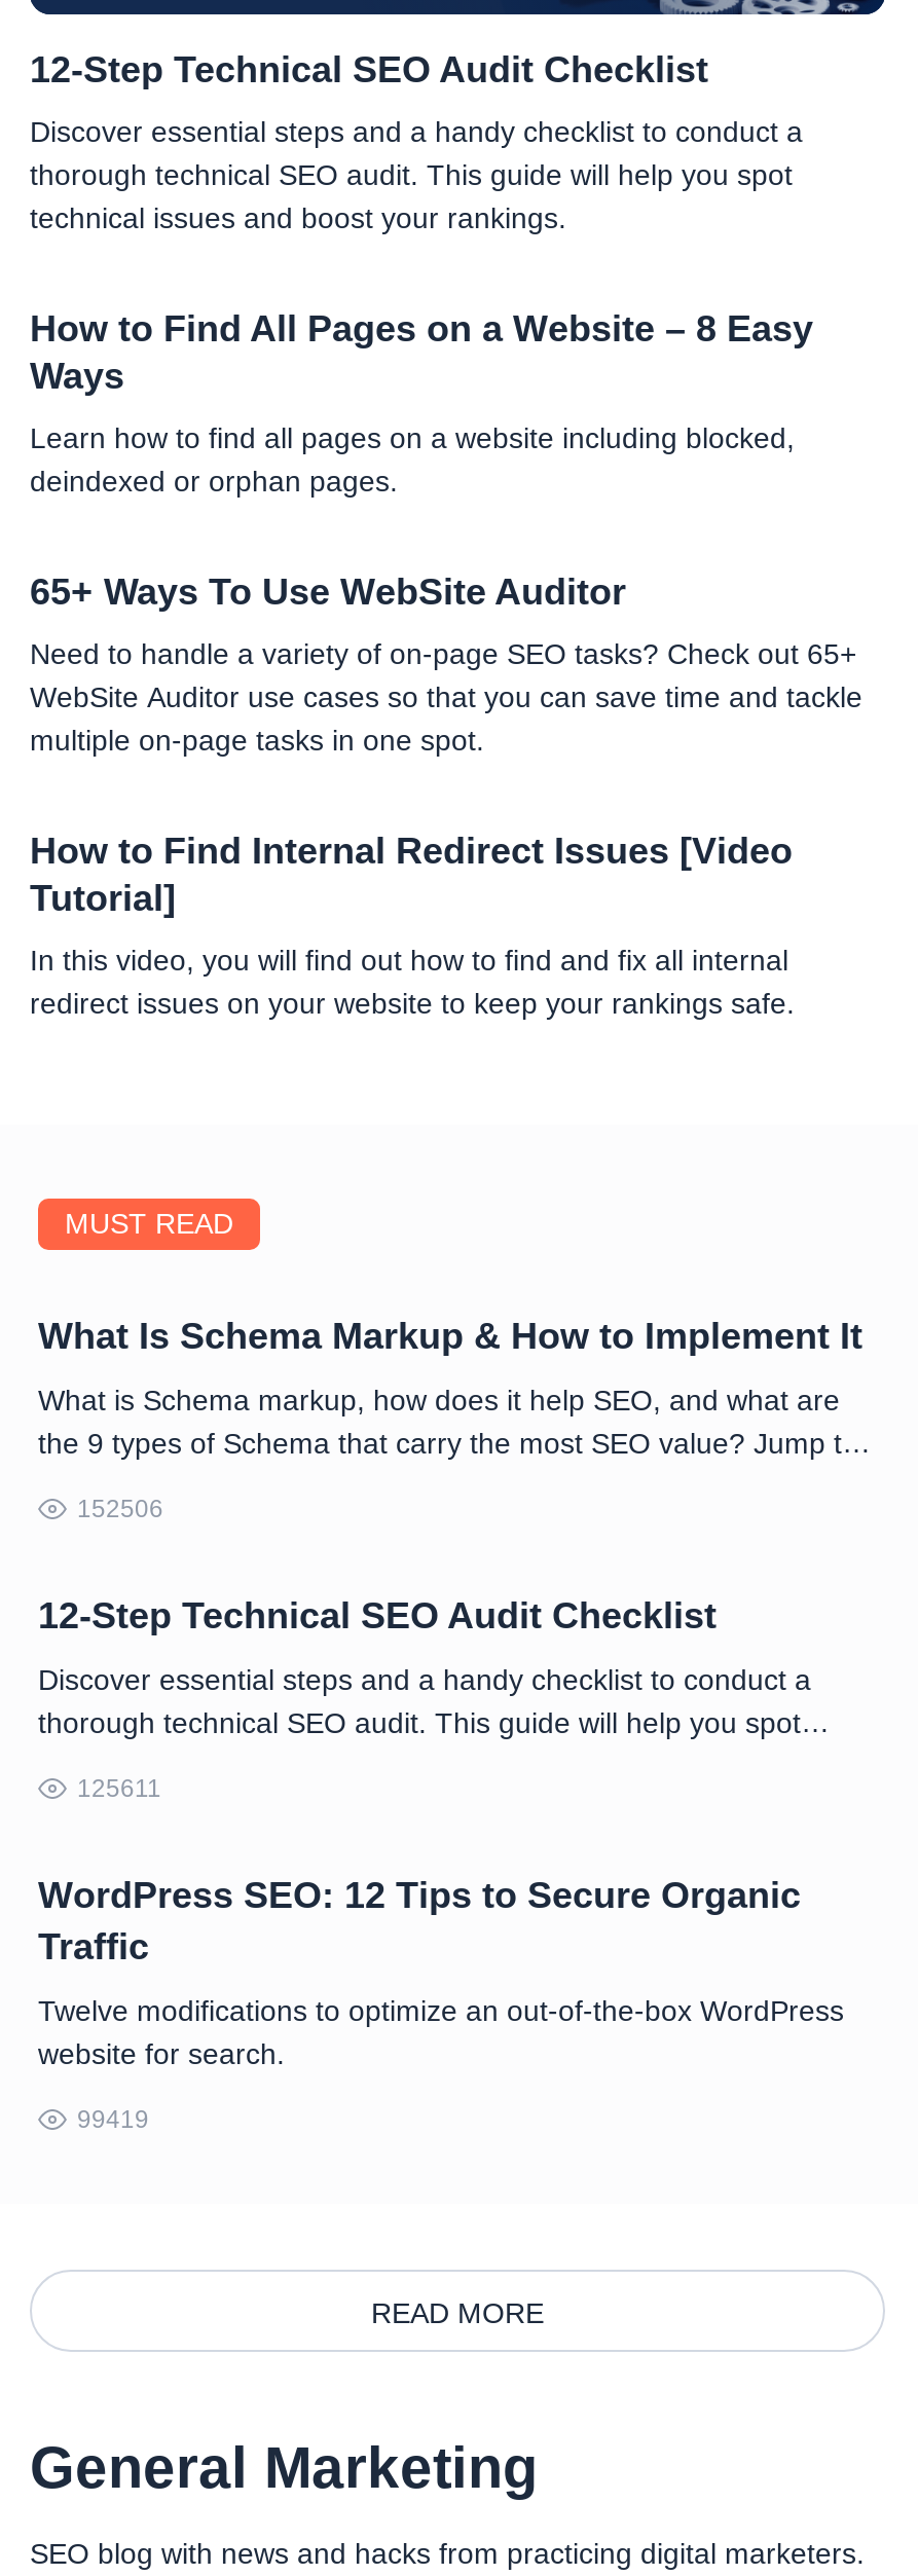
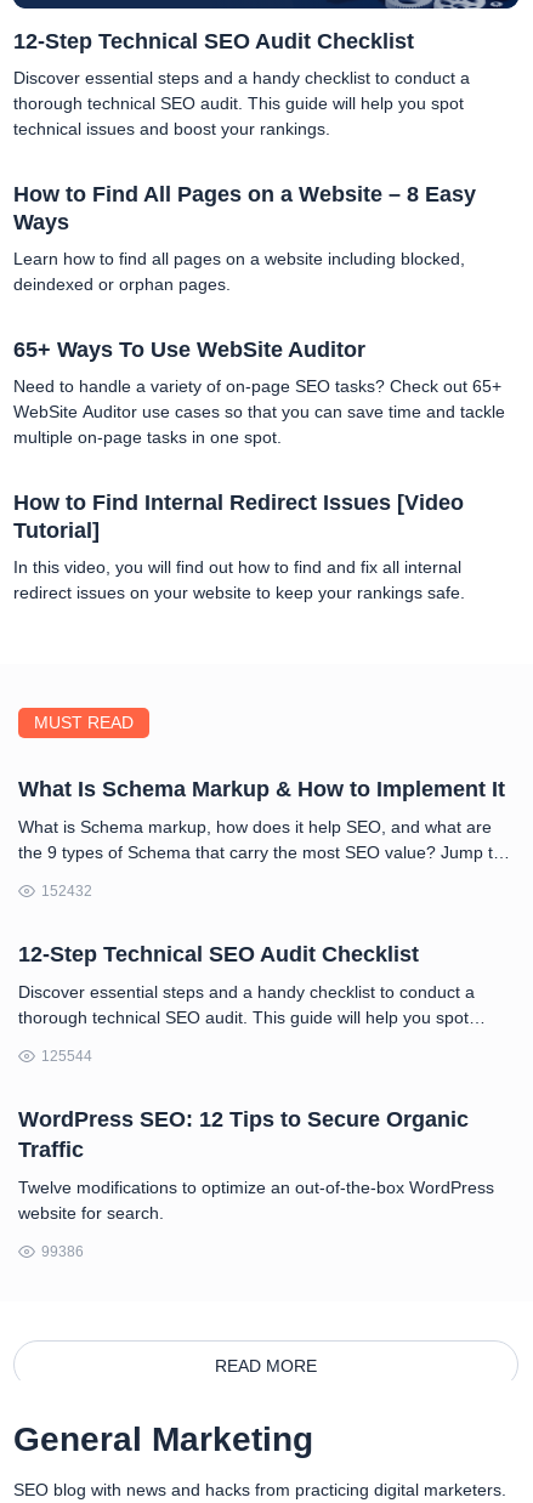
- 152506
+ 152432

- 125611
+ 125544

- 99419
+ 99386
